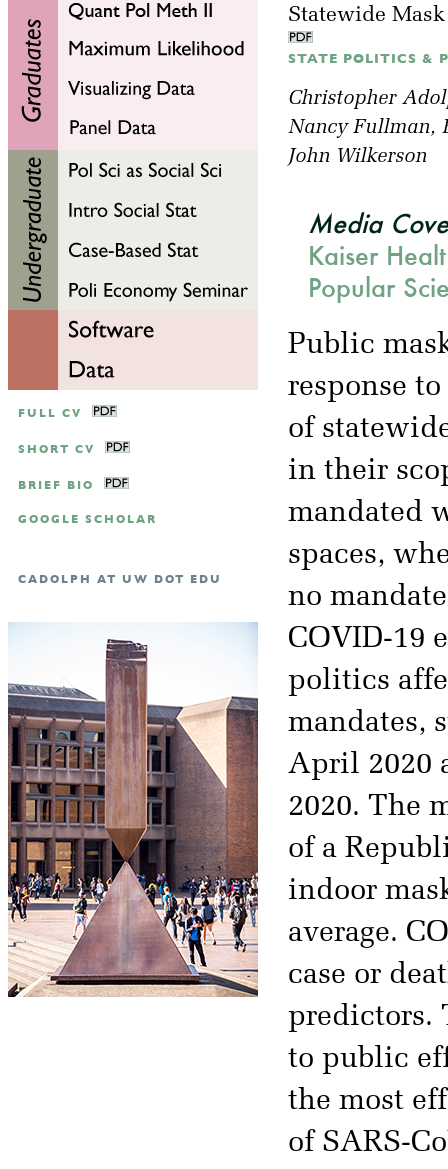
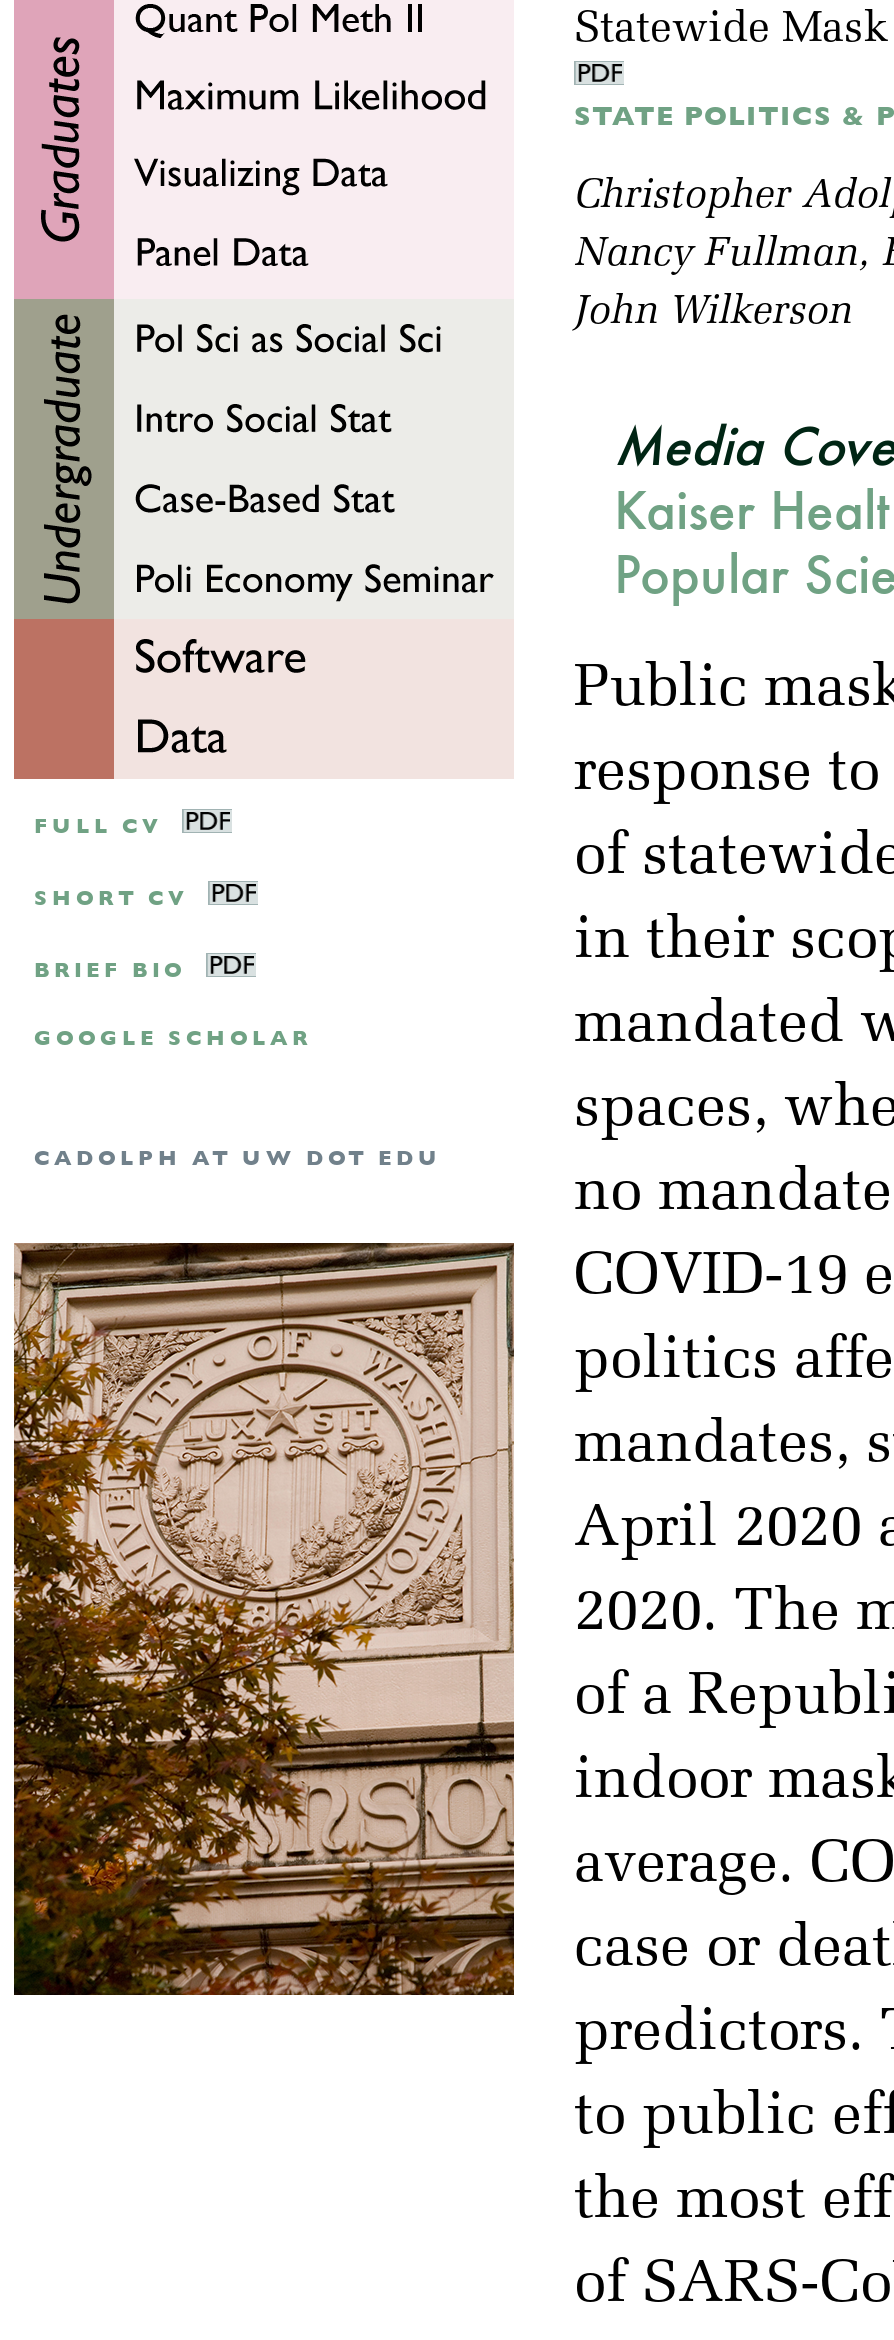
- [image]
+ [image]
